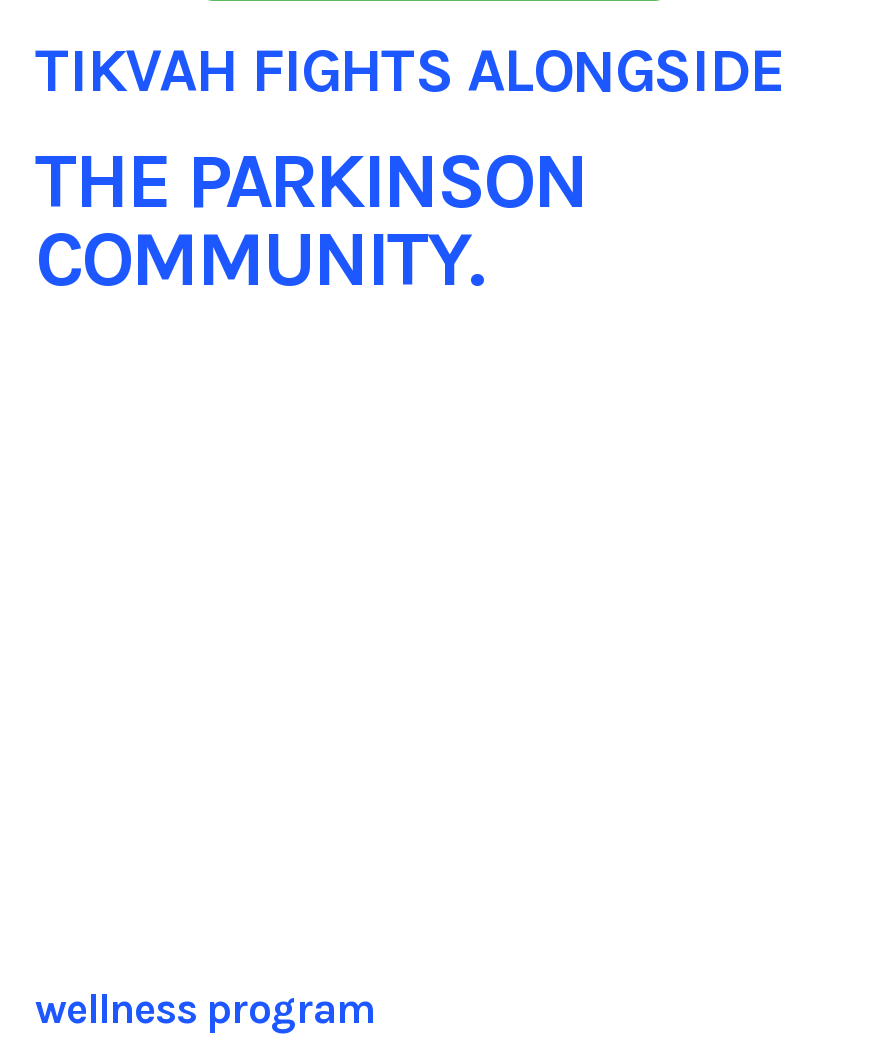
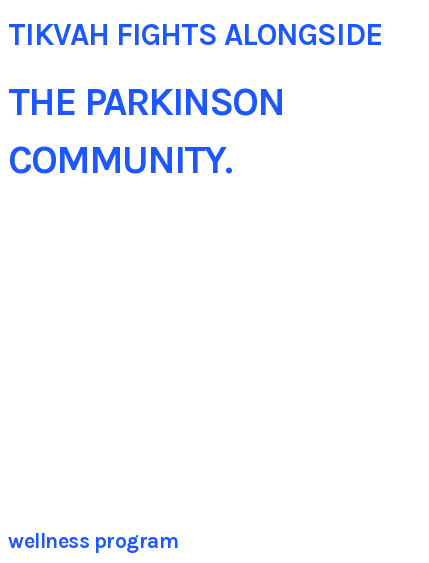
- COMMUNITY.
